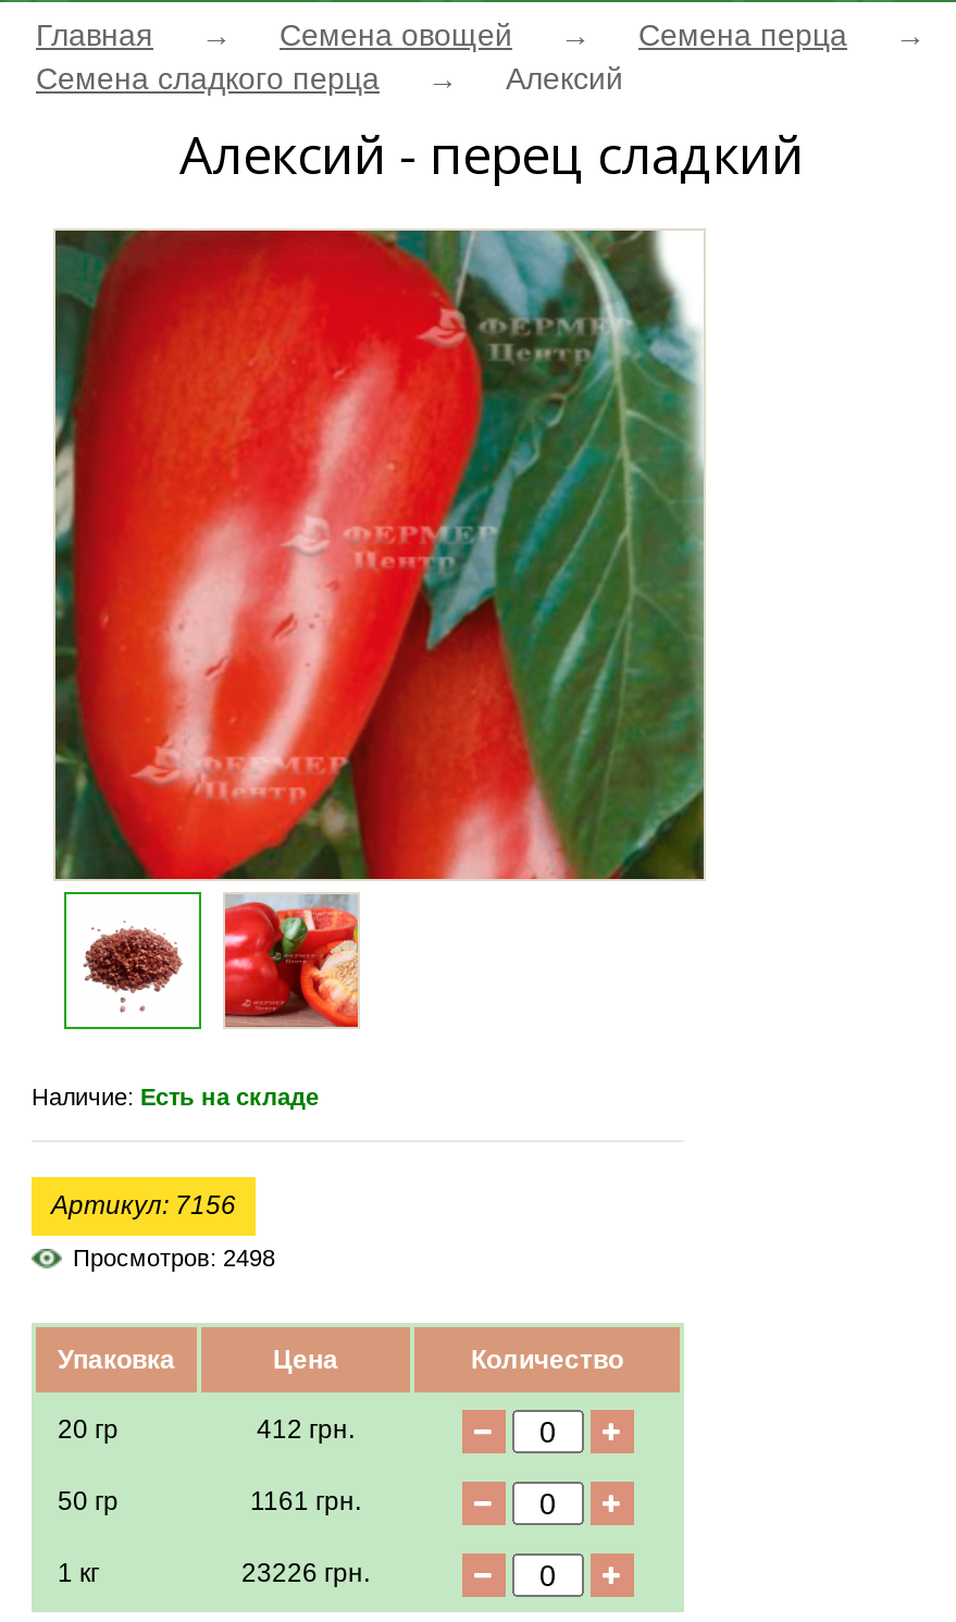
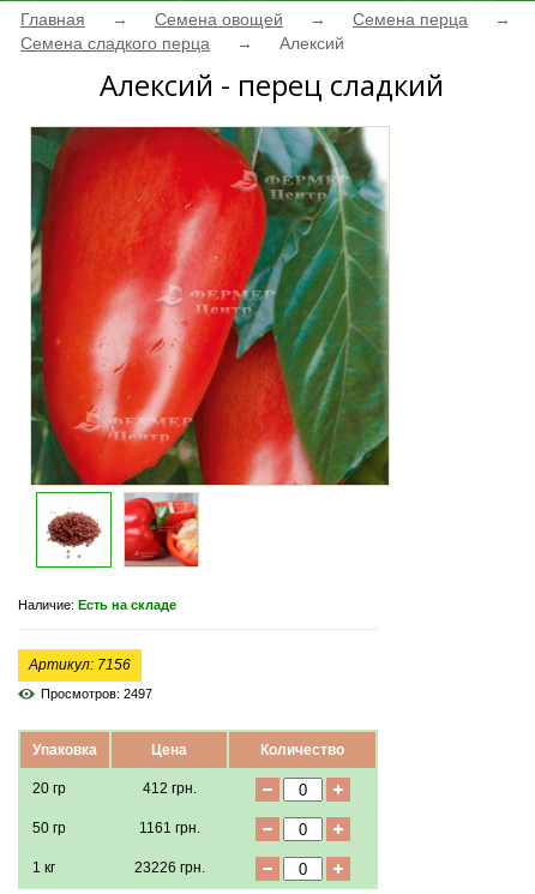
- Просмотров: 2498
+ Просмотров: 2497
